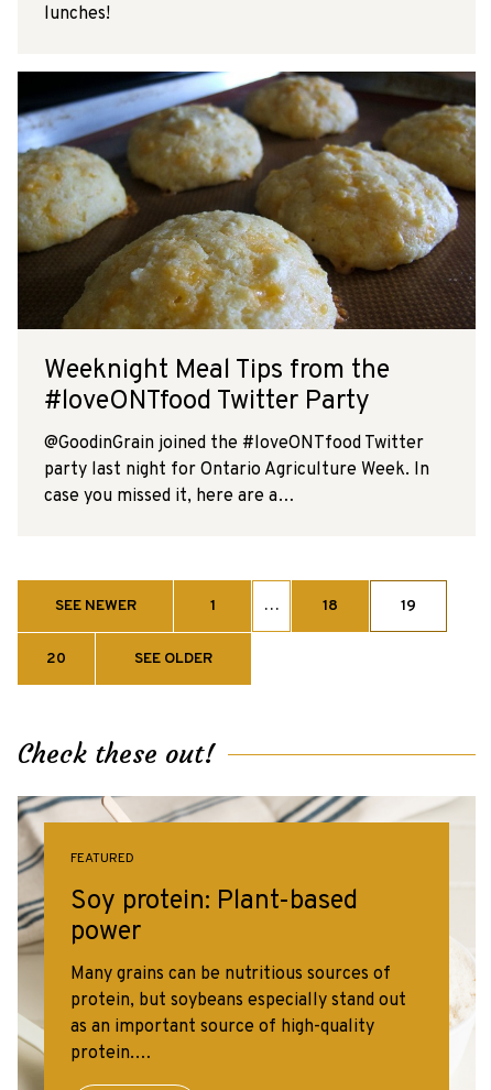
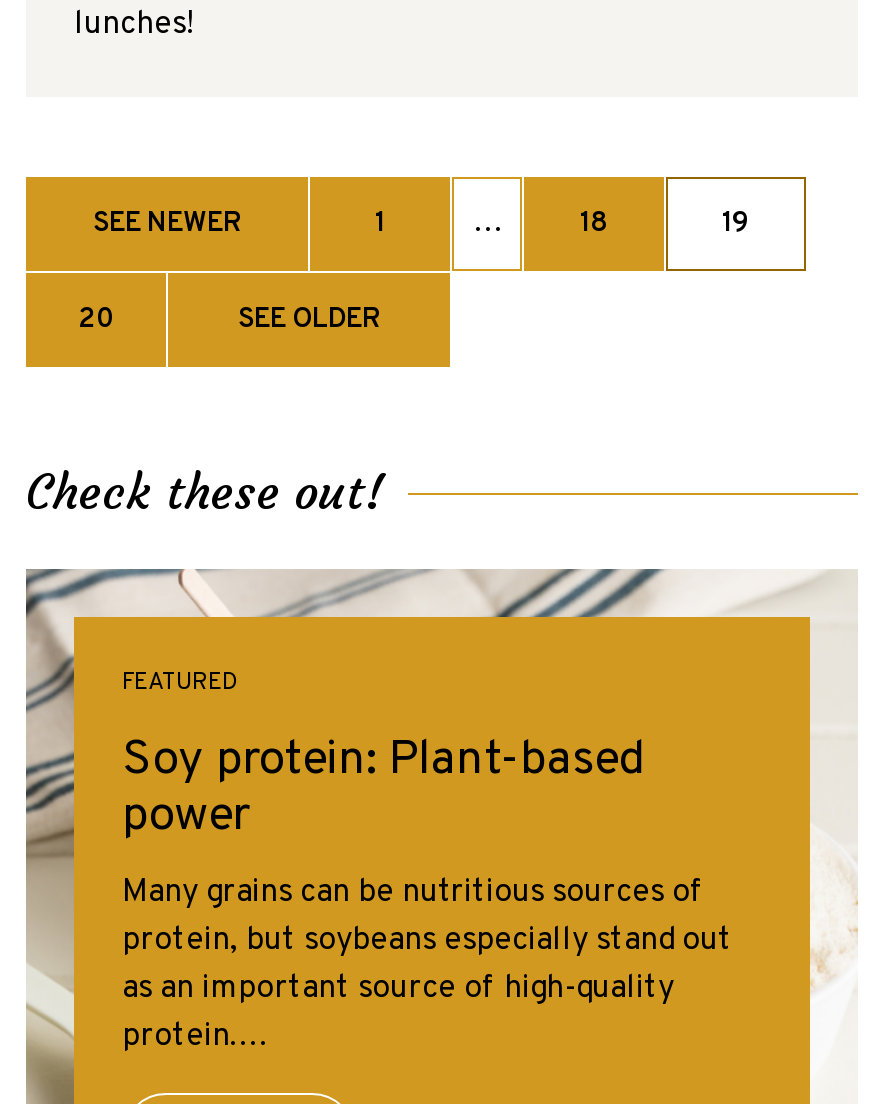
- [image]
- Weeknight Meal Tips from the
- #loveONTfood Twitter Party
- @GoodinGrain joined the #loveONTfood Twitter
- party last night for Ontario Agriculture Week. In
- case you missed it, here are a…
